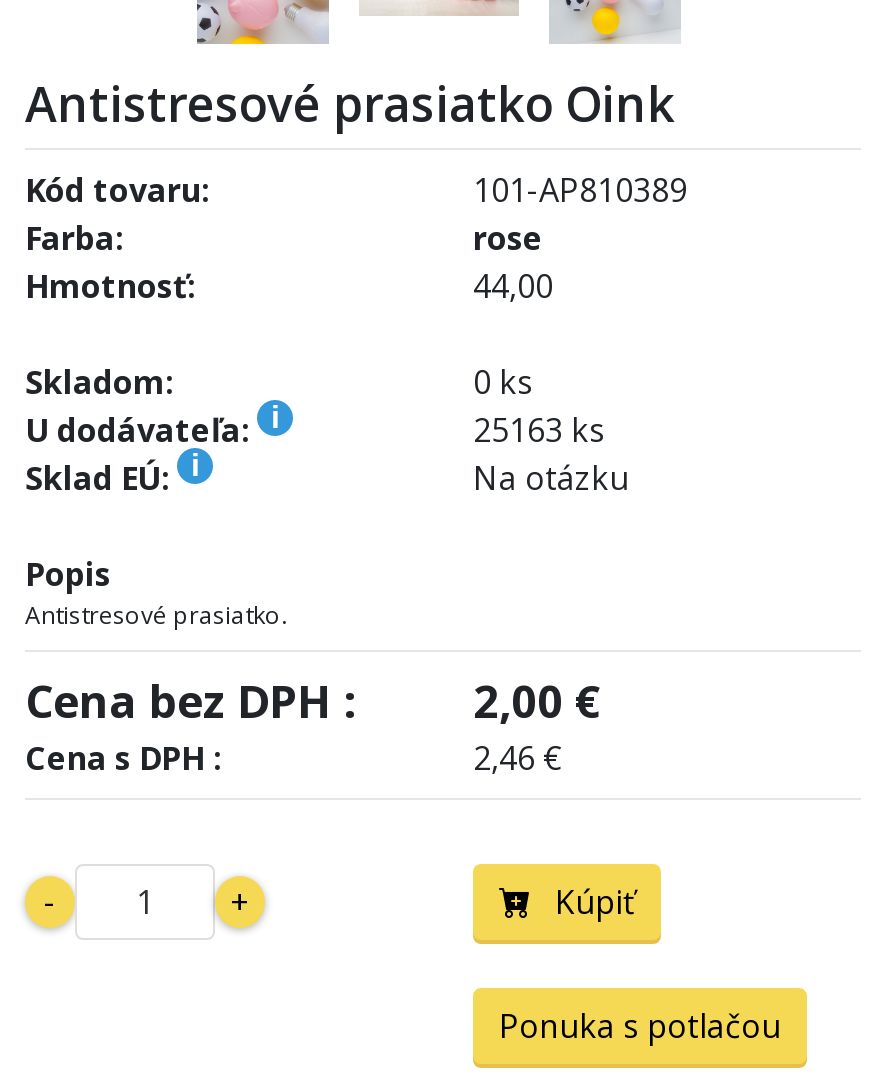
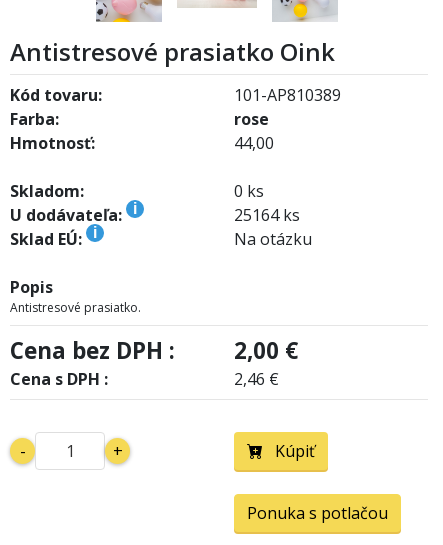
- 25163 ks
+ 25164 ks
